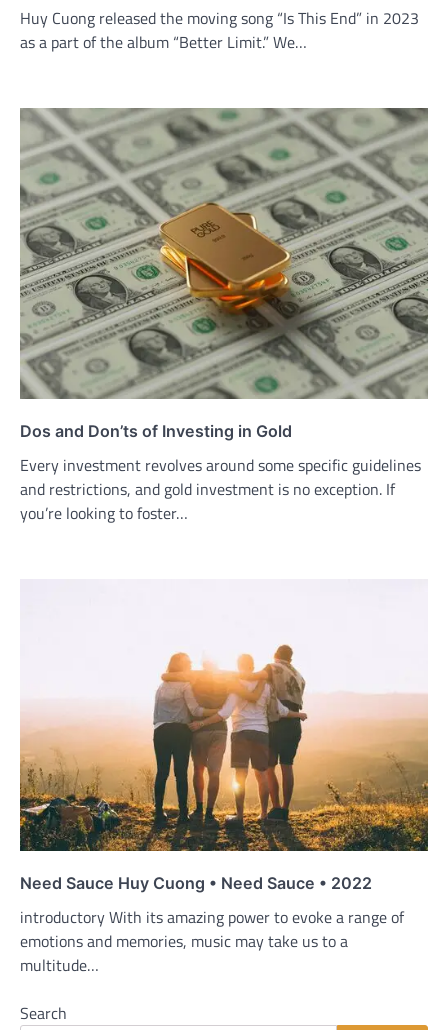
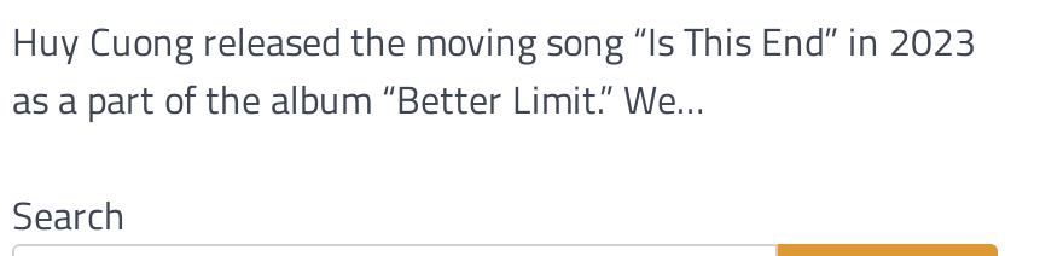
- [image]
- Dos and Don’ts of Investing in Gold
- Every investment revolves around some specific guidelines
- and restrictions, and gold investment is no exception. If
- you’re looking to foster…

- [image]
- Need Sauce Huy Cuong • Need Sauce • 2022
- introductory With its amazing power to evoke a range of
- emotions and memories, music may take us to a
- multitude…
